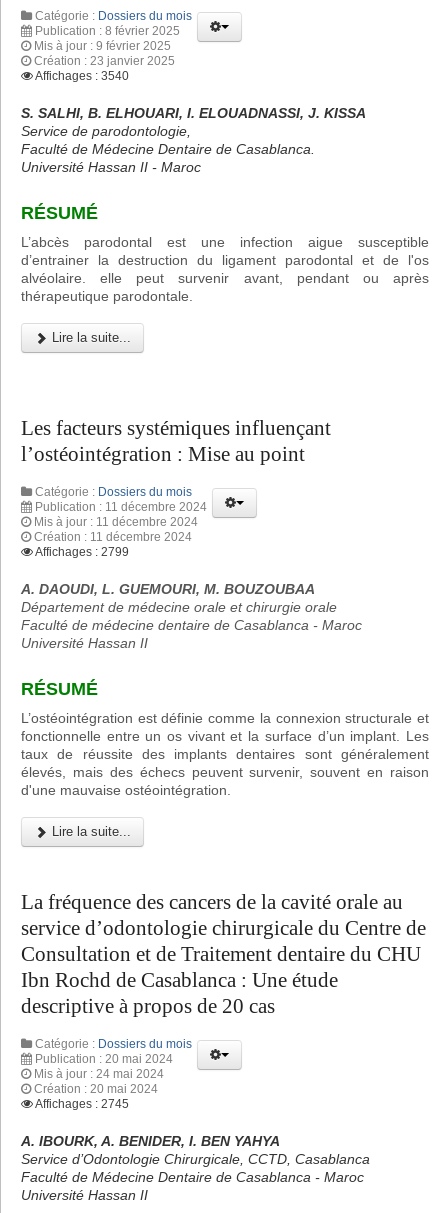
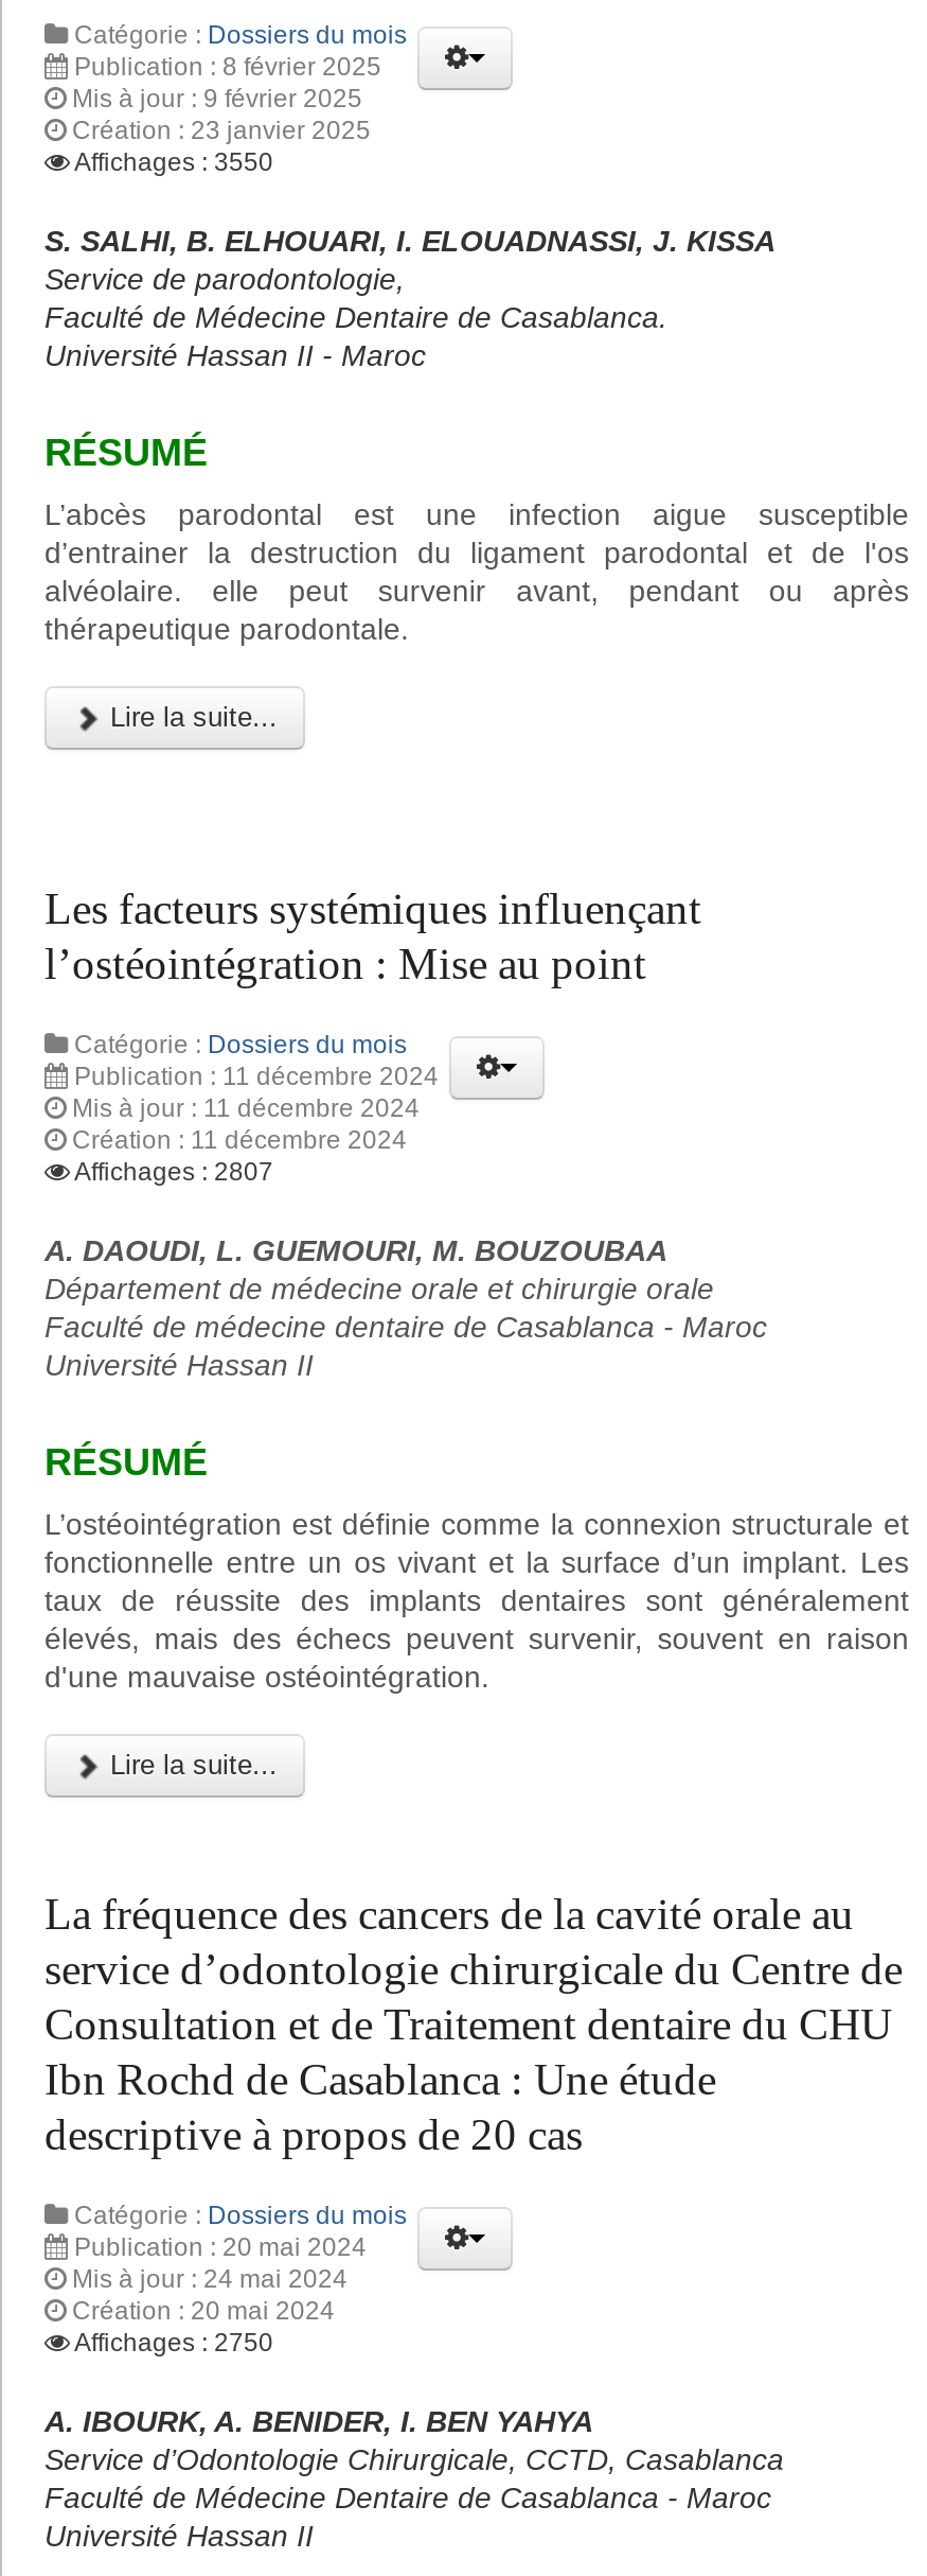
- Affichages : 3540
+ Affichages : 3550

- Affichages : 2799
+ Affichages : 2807

- Affichages : 2745
+ Affichages : 2750
